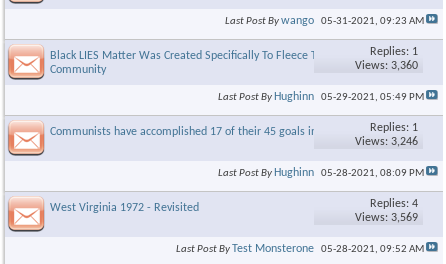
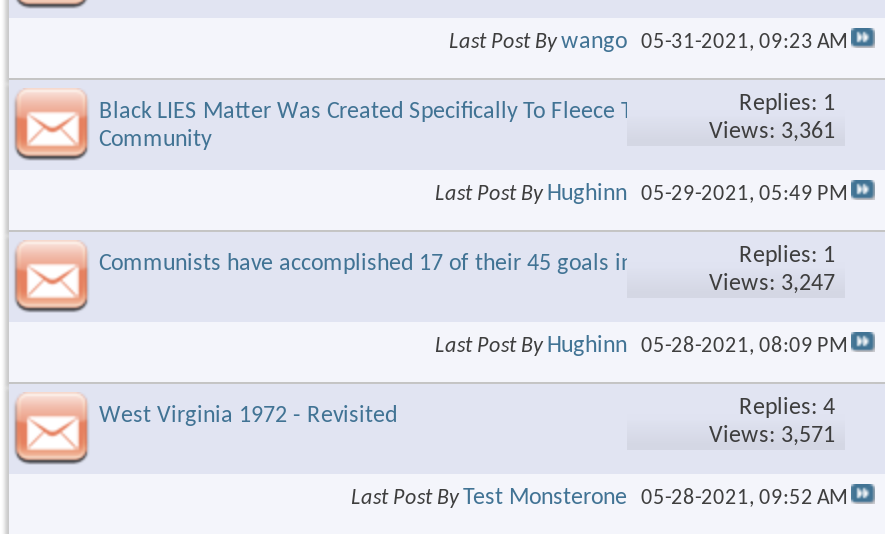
- Views: 3,360
+ Views: 3,361

- Views: 3,246
+ Views: 3,247

- Views: 3,569
+ Views: 3,571
